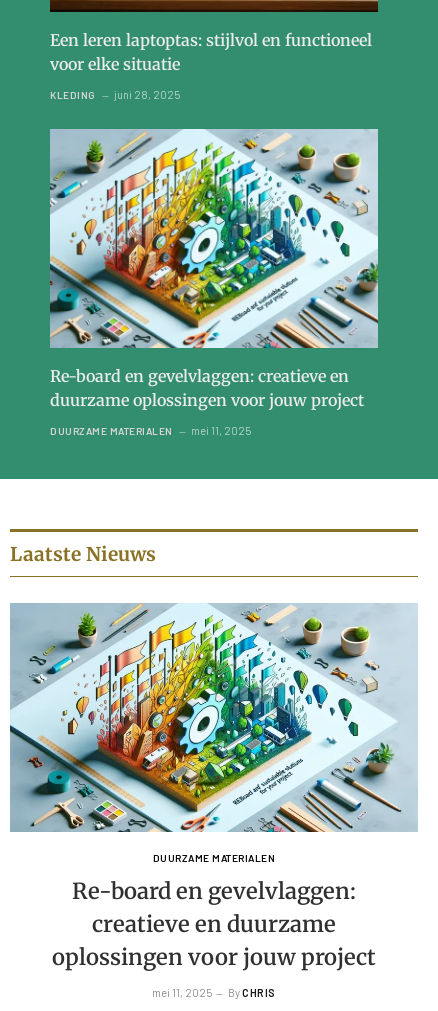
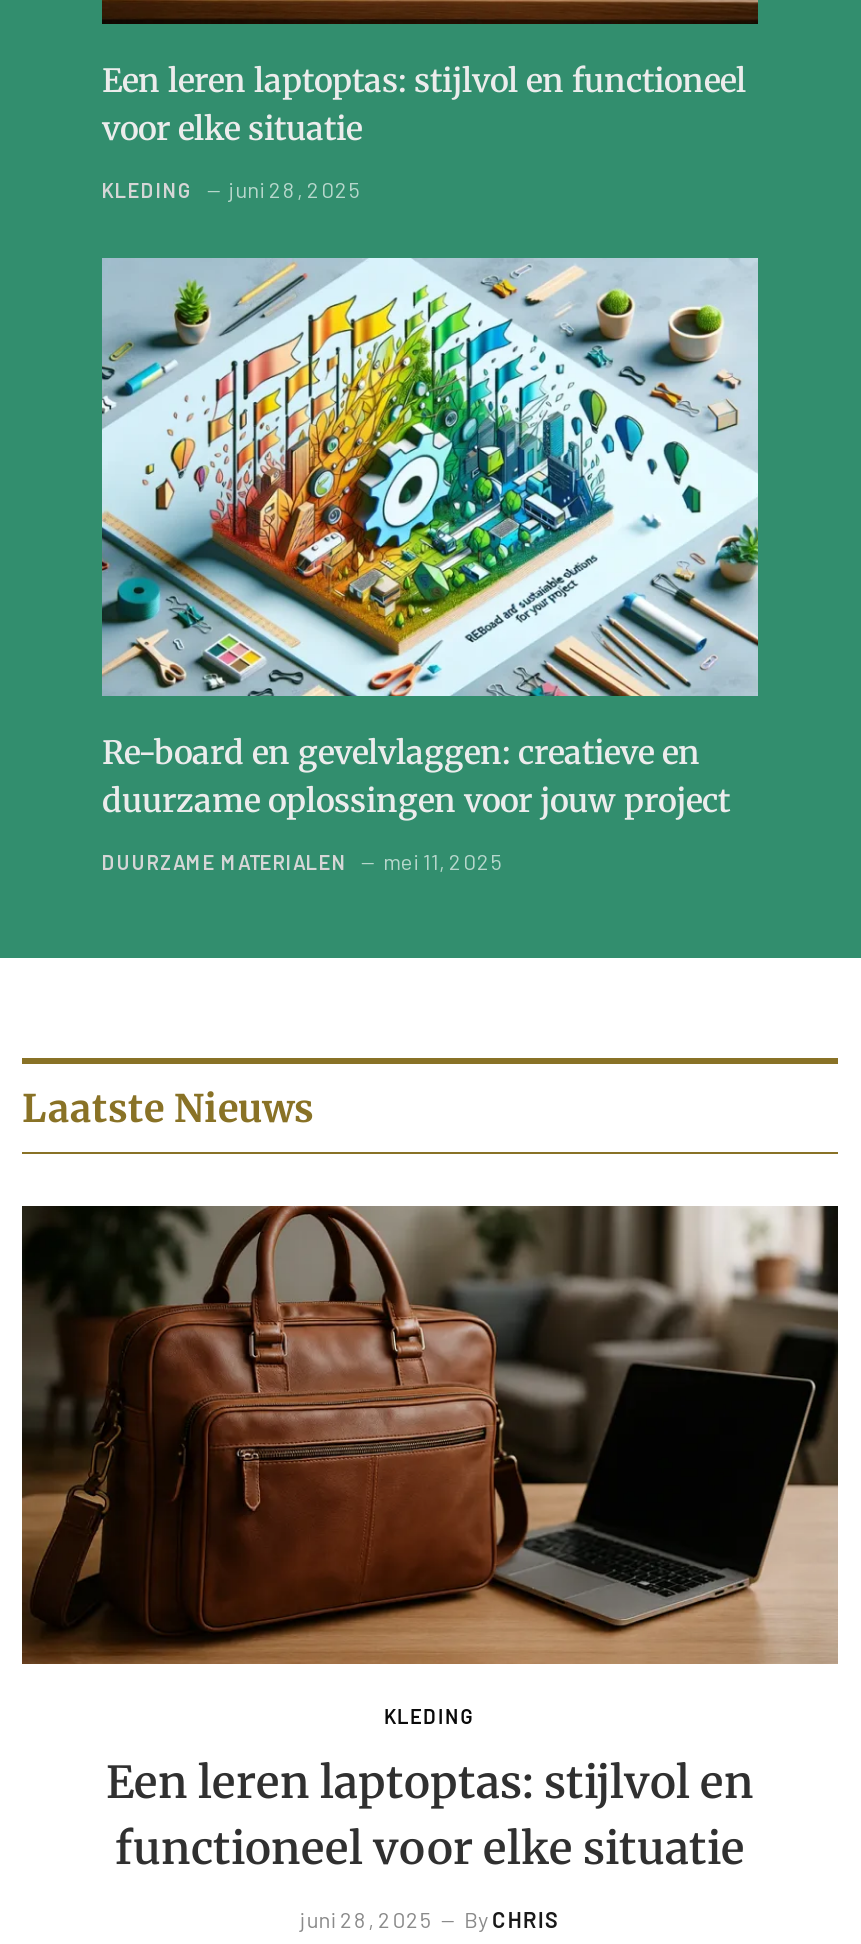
- [image]
- DUURZAME MATERIALEN
+ [image]
+ KLEDING

- Re-board en gevelvlaggen:
- creatieve en duurzame
- oplossingen voor jouw project
+ Een leren laptoptas: stijlvol en
+ functioneel voor elke situatie

- mei 11, 2025 By CHRIS
+ juni 28, 2025 By CHRIS
